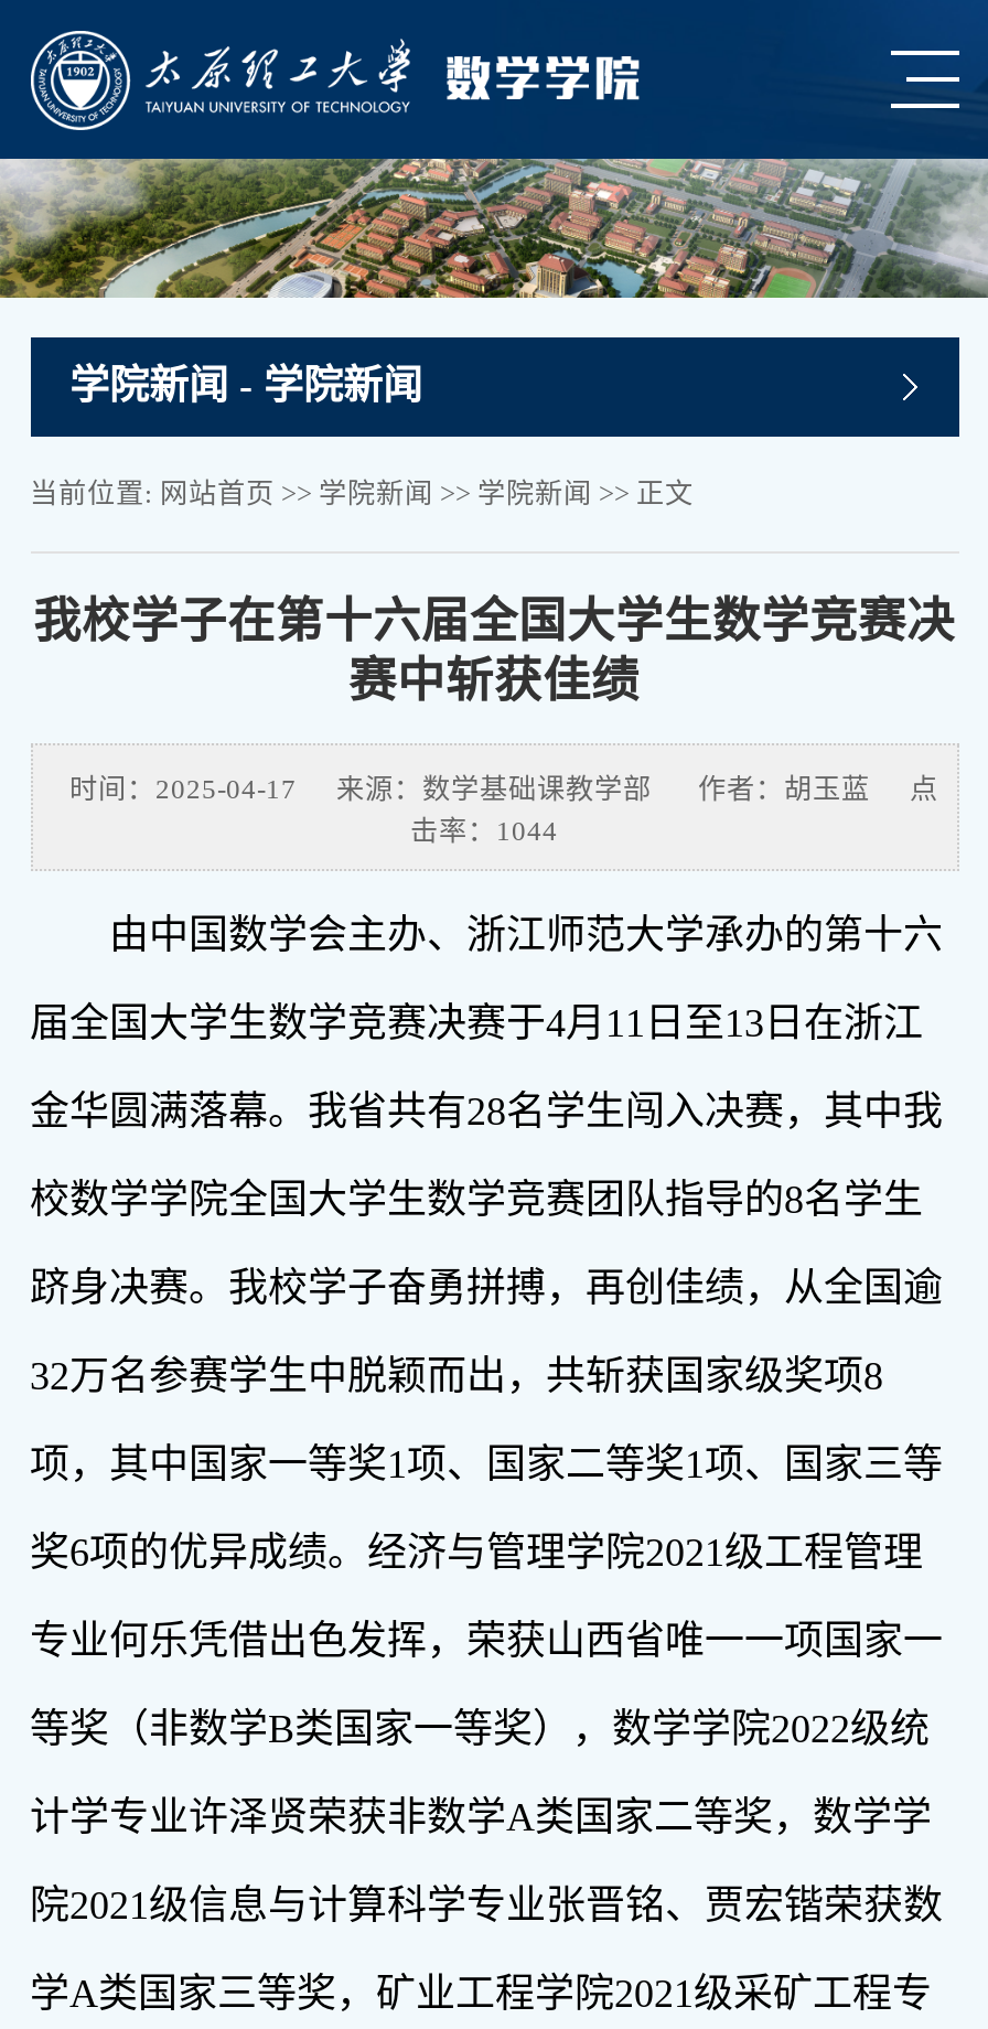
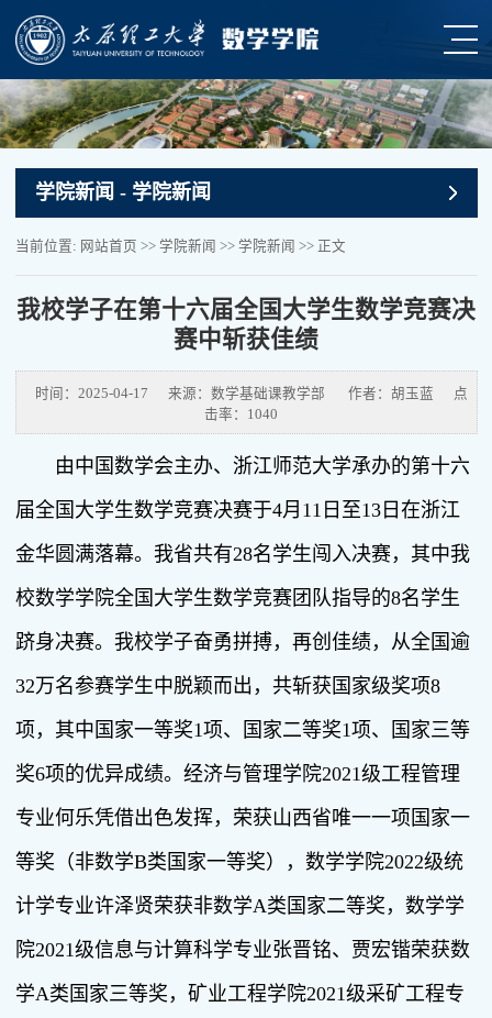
- 击率：1044
+ 击率：1040
